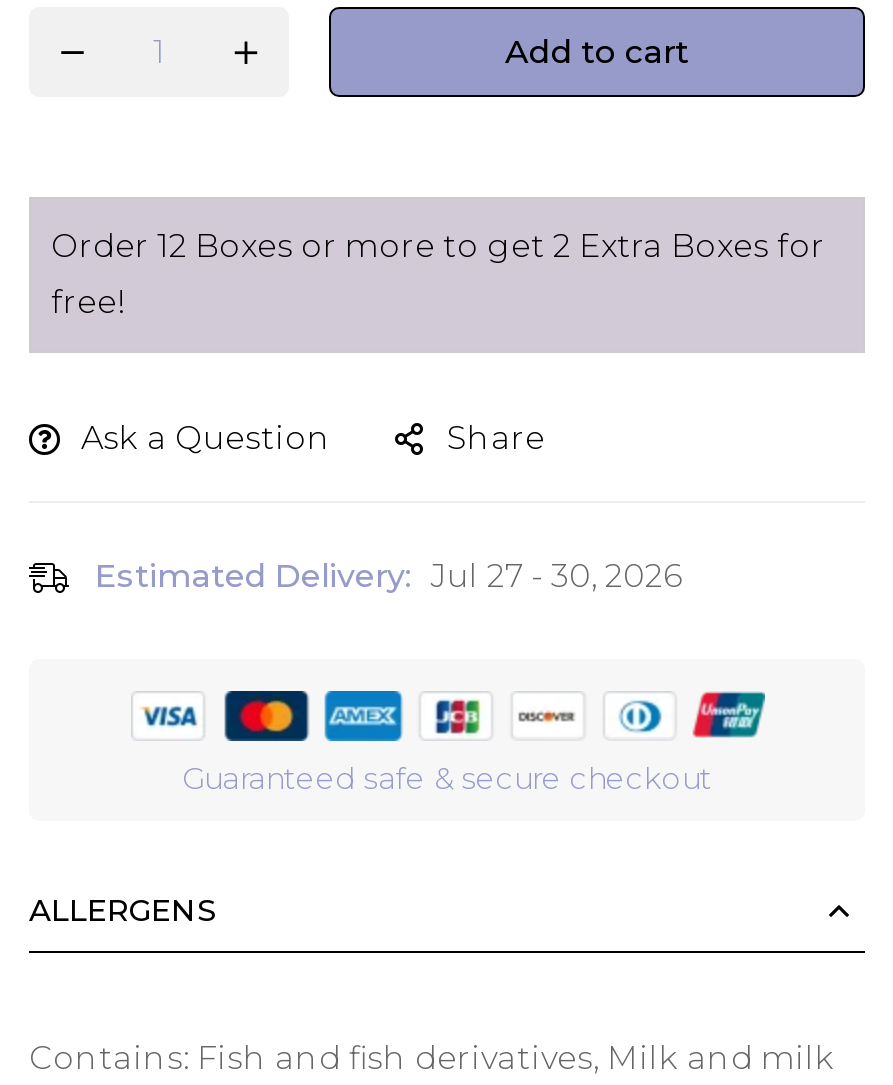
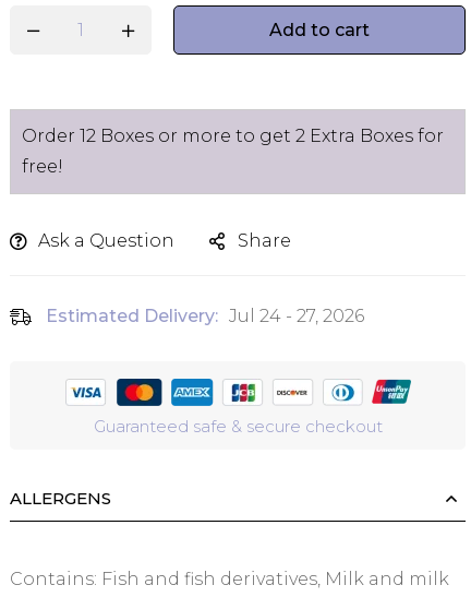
- Estimated Delivery: Jul 27 - 30, 2026
+ Estimated Delivery: Jul 24 - 27, 2026
